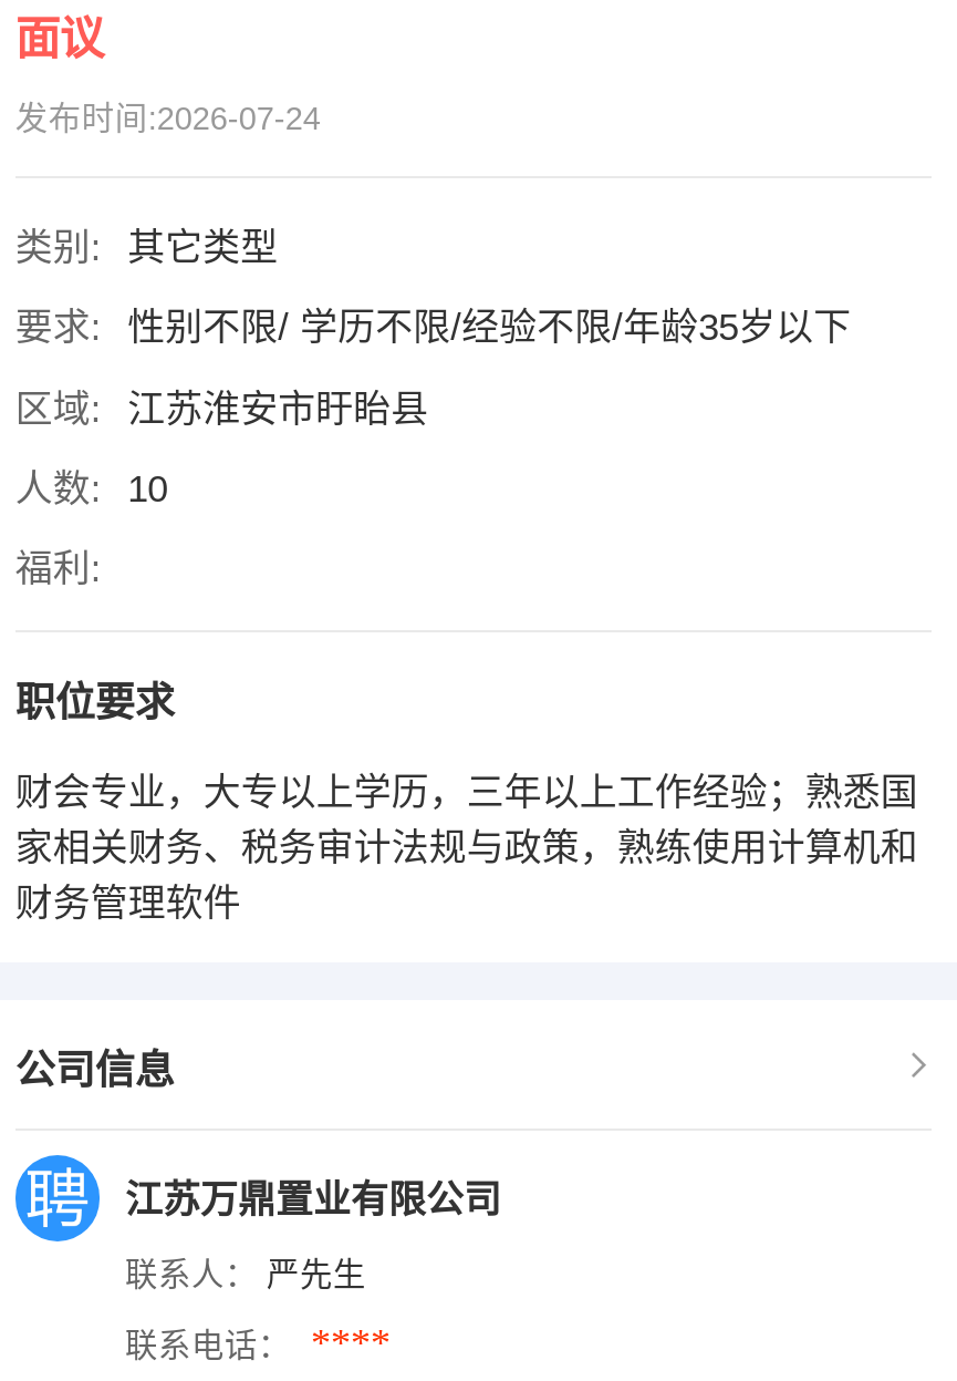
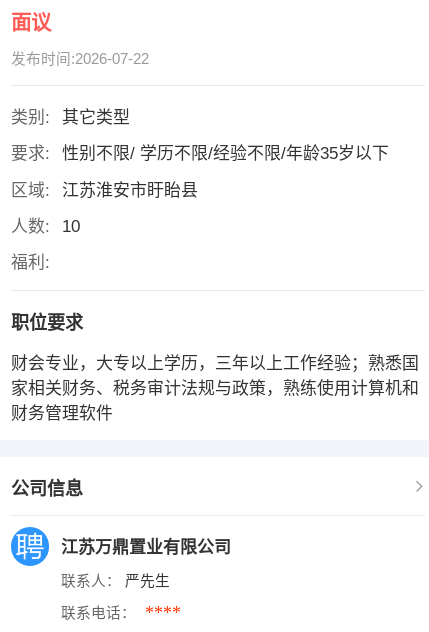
- 发布时间:2026-07-24
+ 发布时间:2026-07-22
